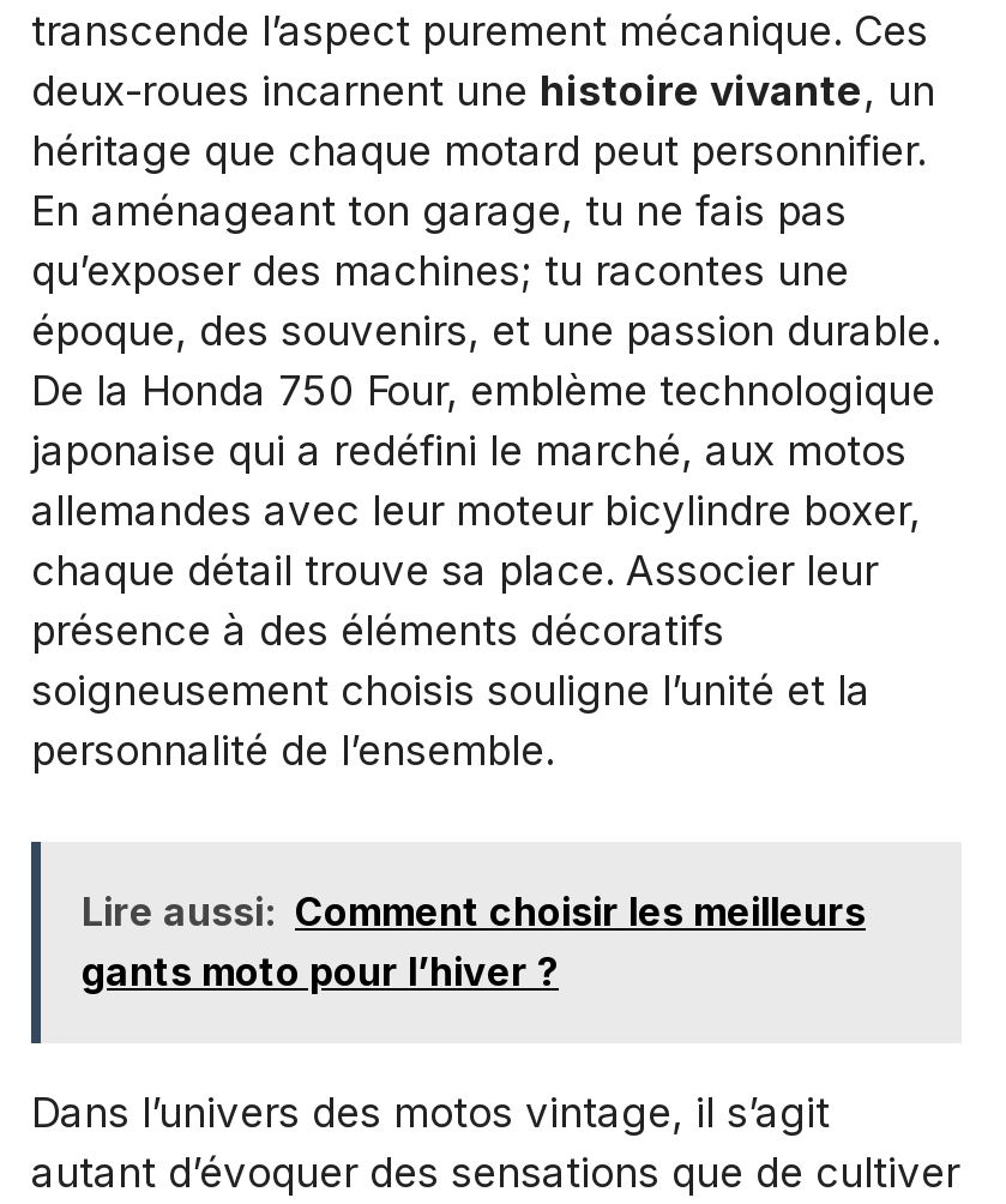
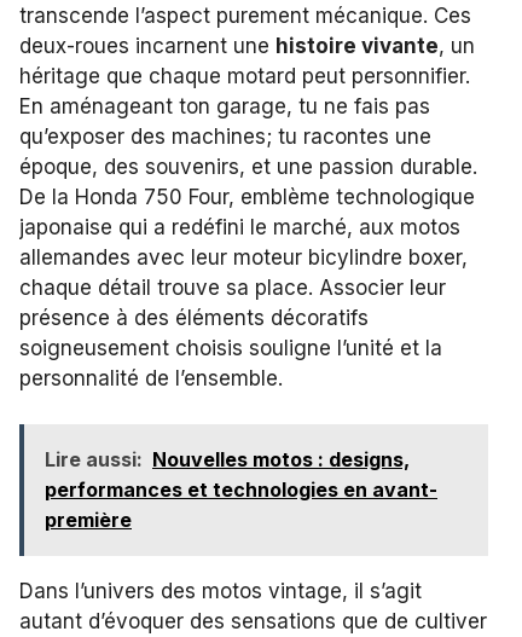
- Lire aussi: Comment choisir les meilleurs
- gants moto pour l’hiver ?
+ Lire aussi: Nouvelles motos : designs,
+ performances et technologies en avant-
+ première
